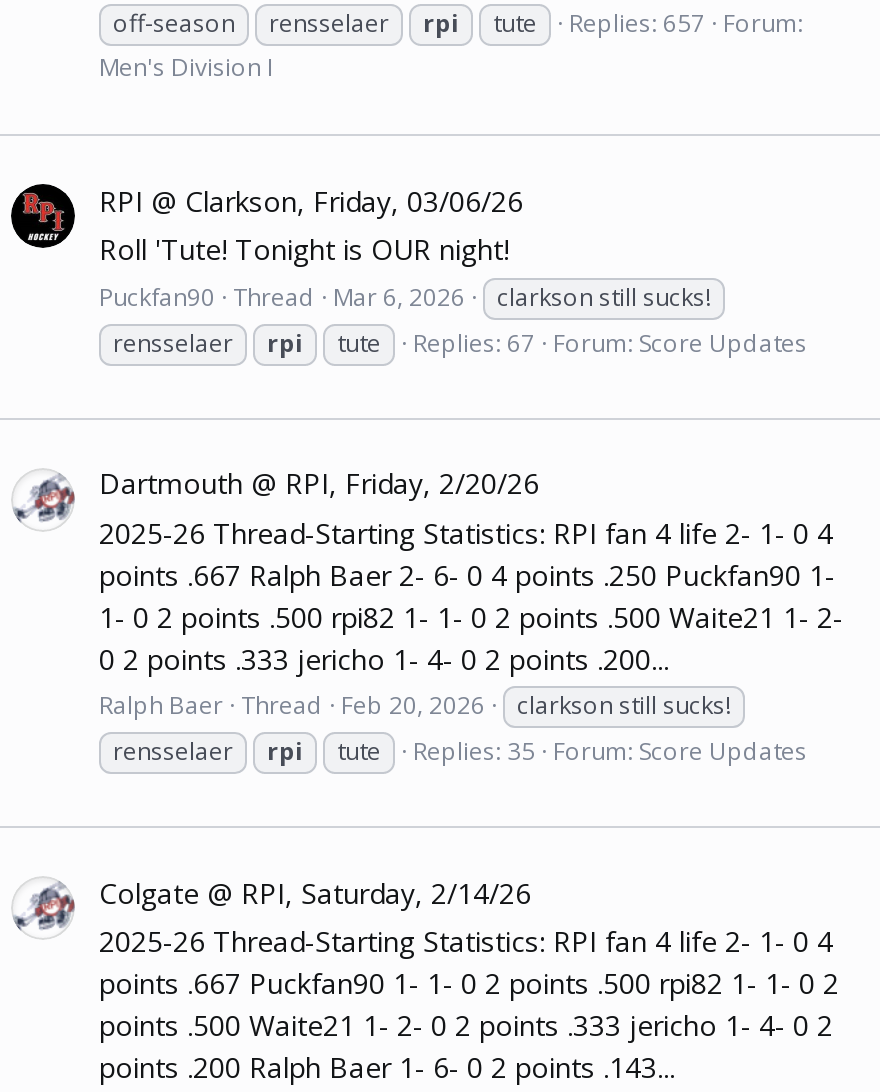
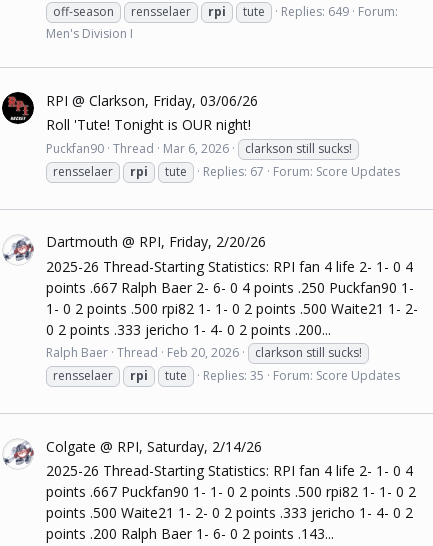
- Replies: 657 Forum:
+ Replies: 649 Forum:
